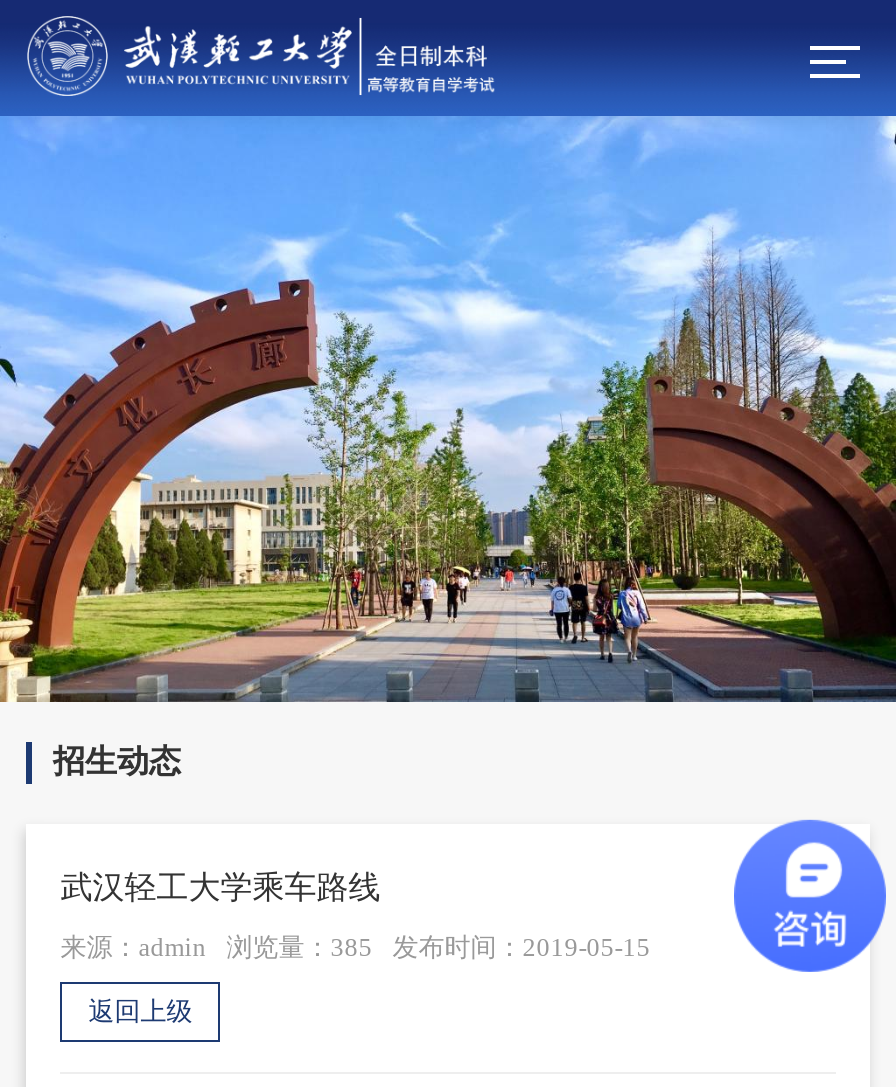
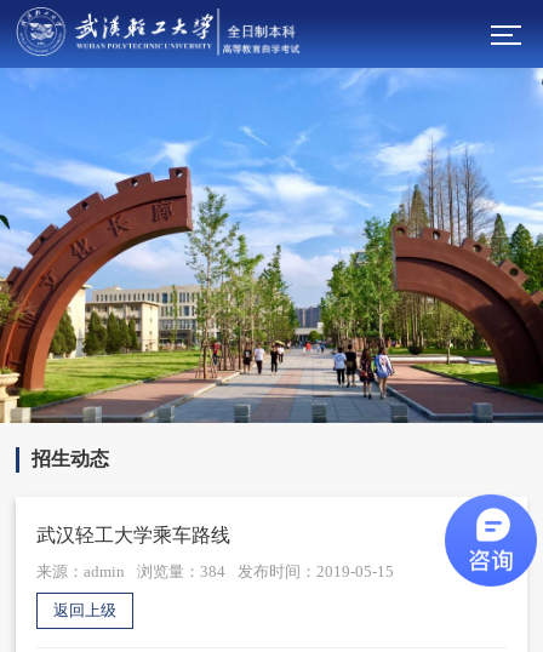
- 来源：admin 浏览量：385 发布时间：2019-05-15
+ 来源：admin 浏览量：384 发布时间：2019-05-15
